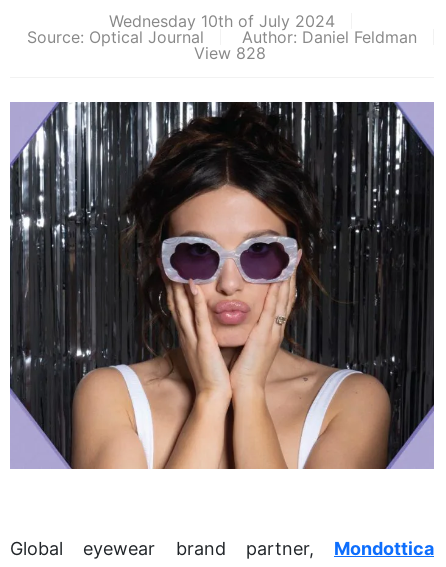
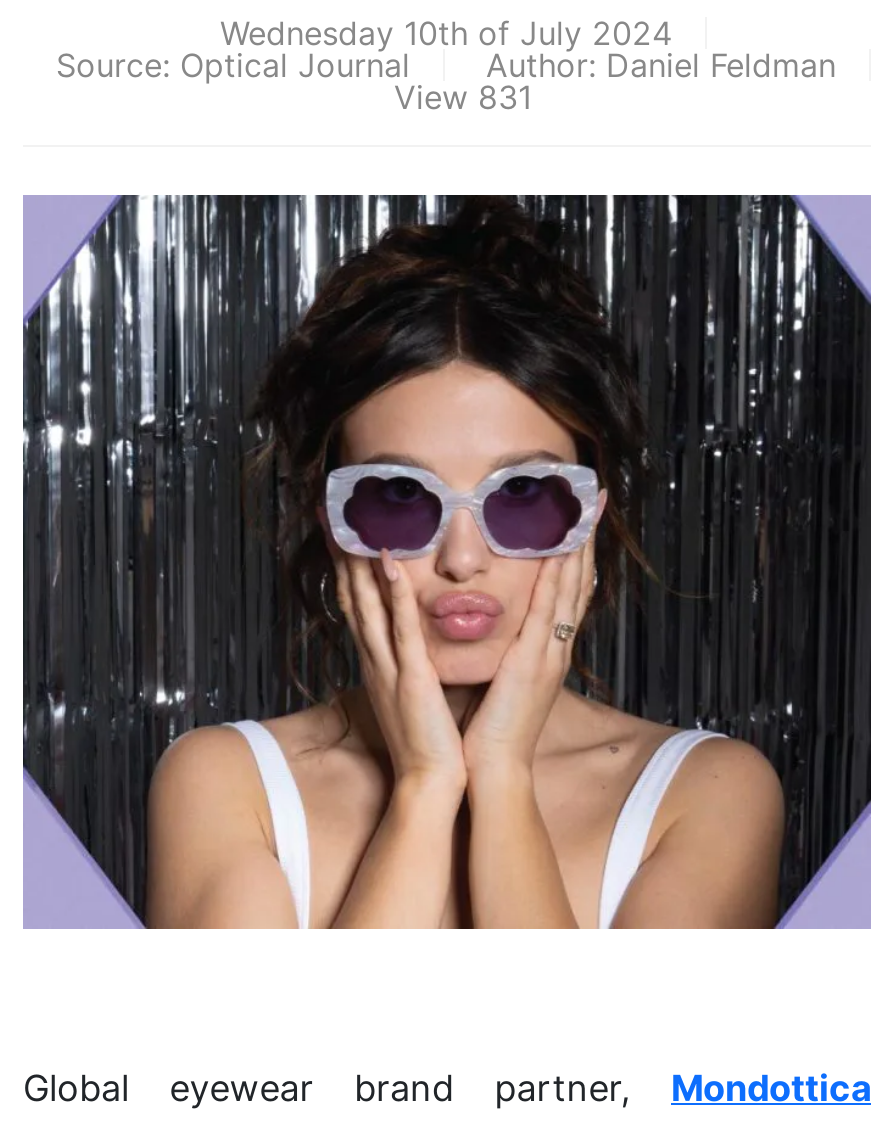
- View 828
+ View 831
